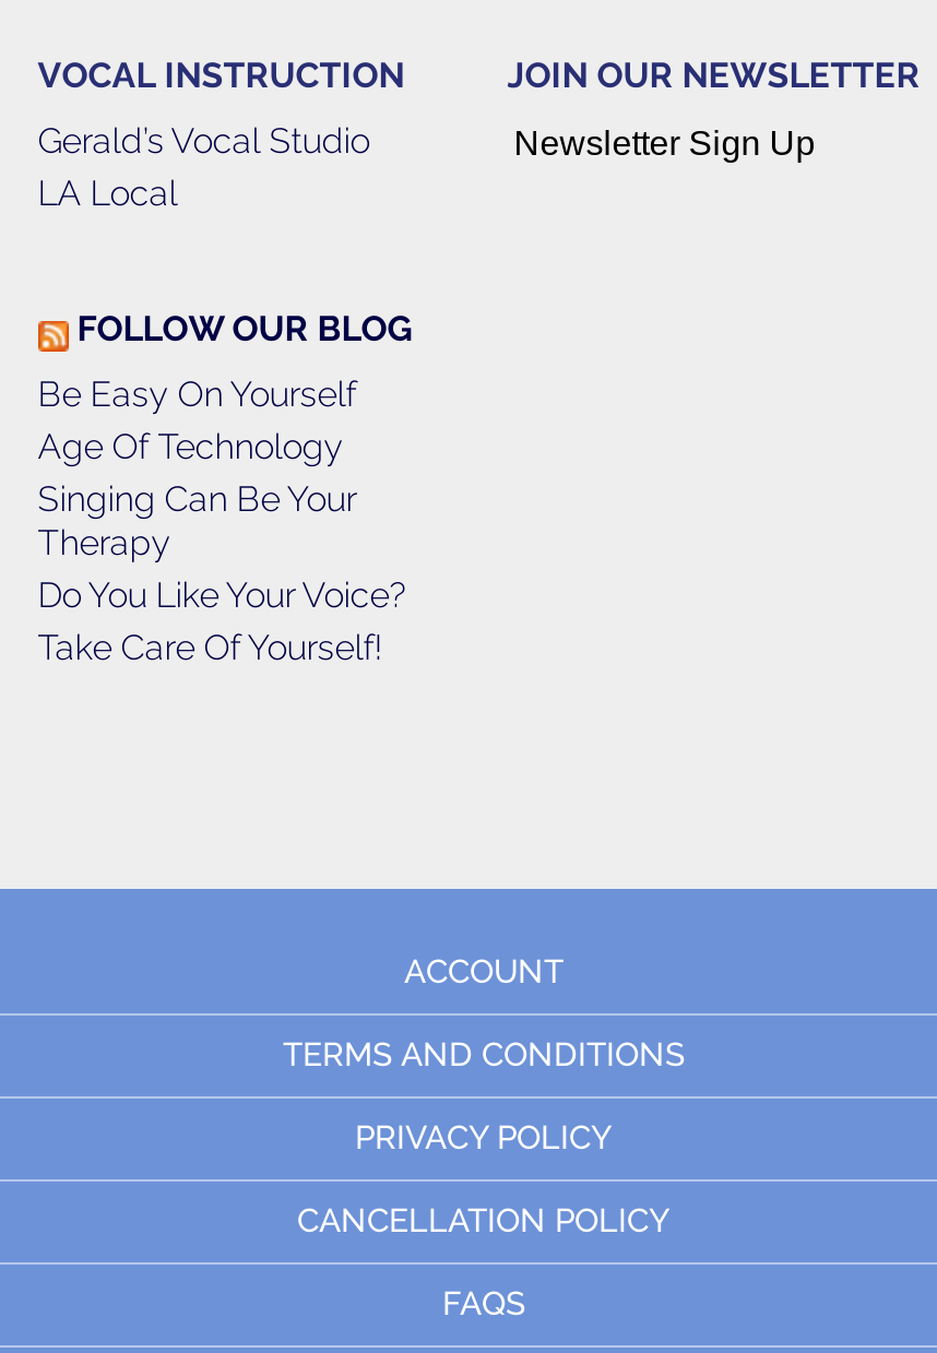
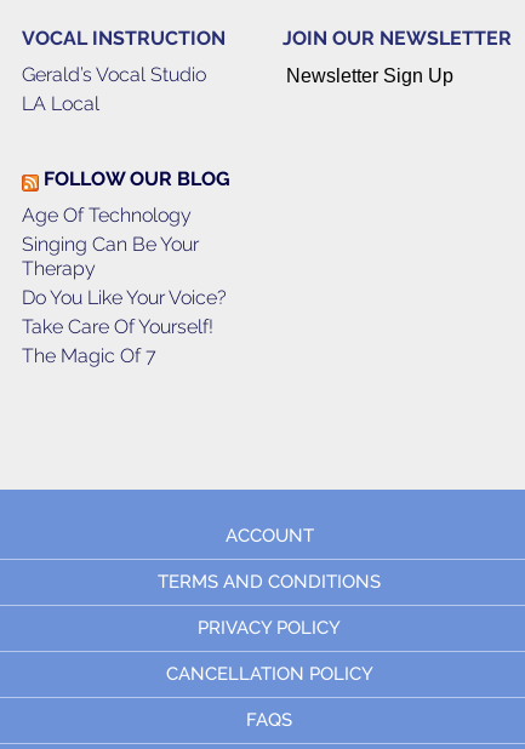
- Be Easy On Yourself

moved up: Age Of Technology | Singing Can Be Your | Therapy | Do You Like Your Voice? | Take Care Of Yourself!

+ The Magic Of 7
